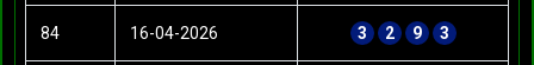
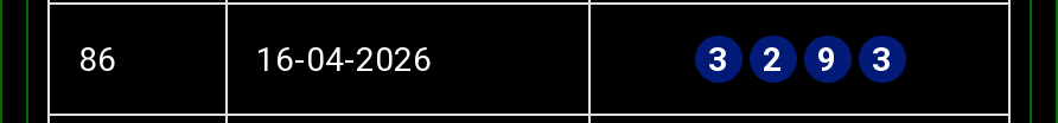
- 84
+ 86
